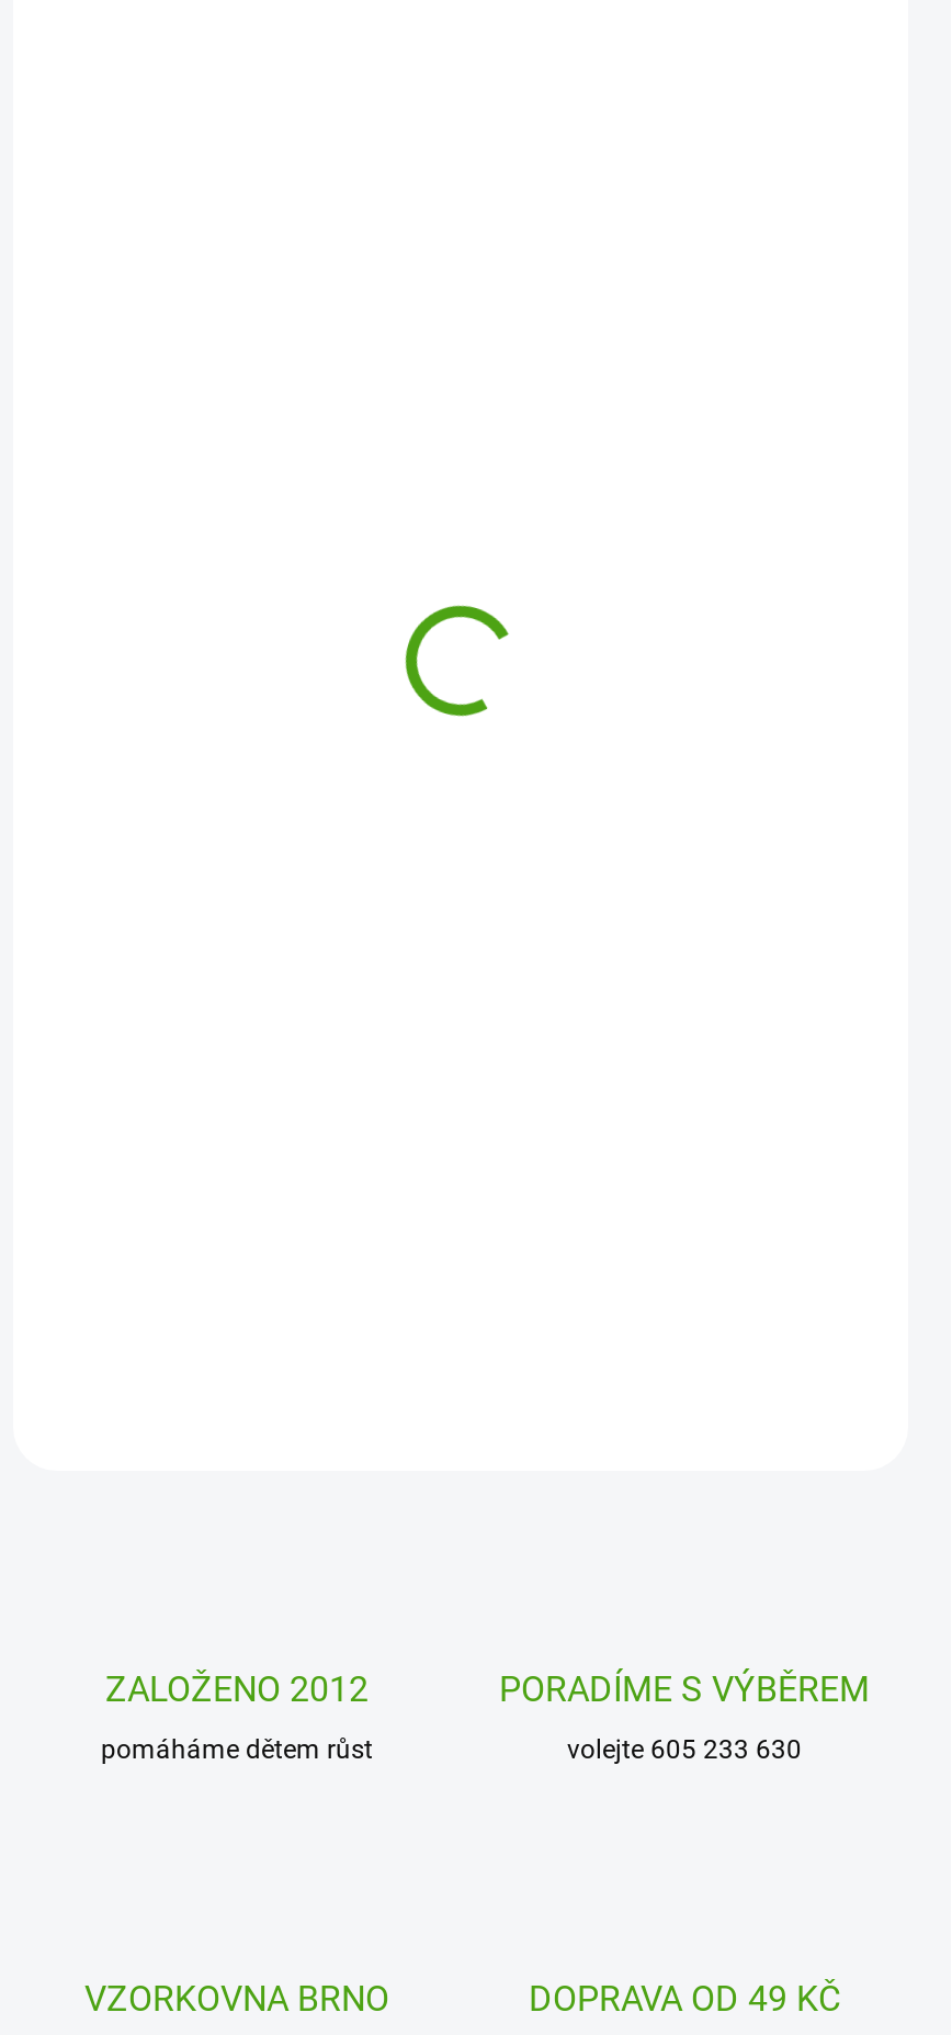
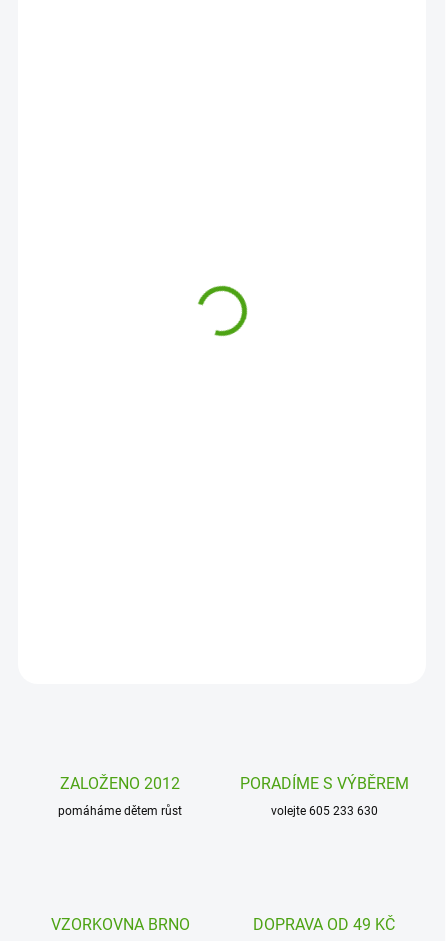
- [image]
+ [image]
